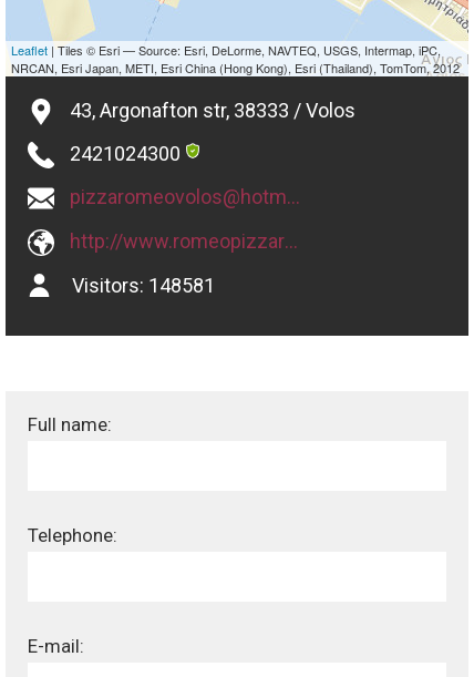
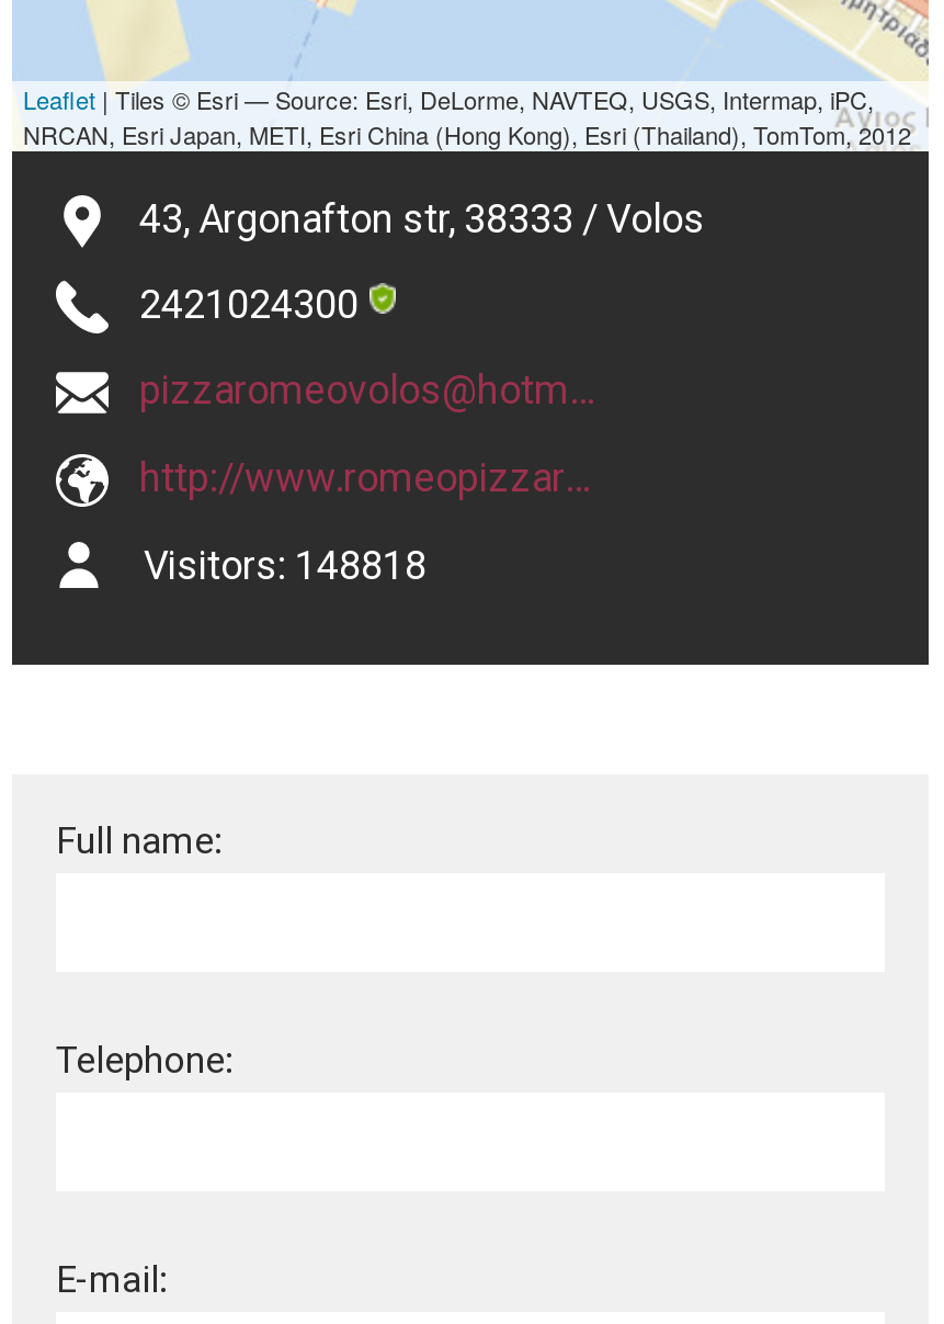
- Visitors: 148581
+ Visitors: 148818
